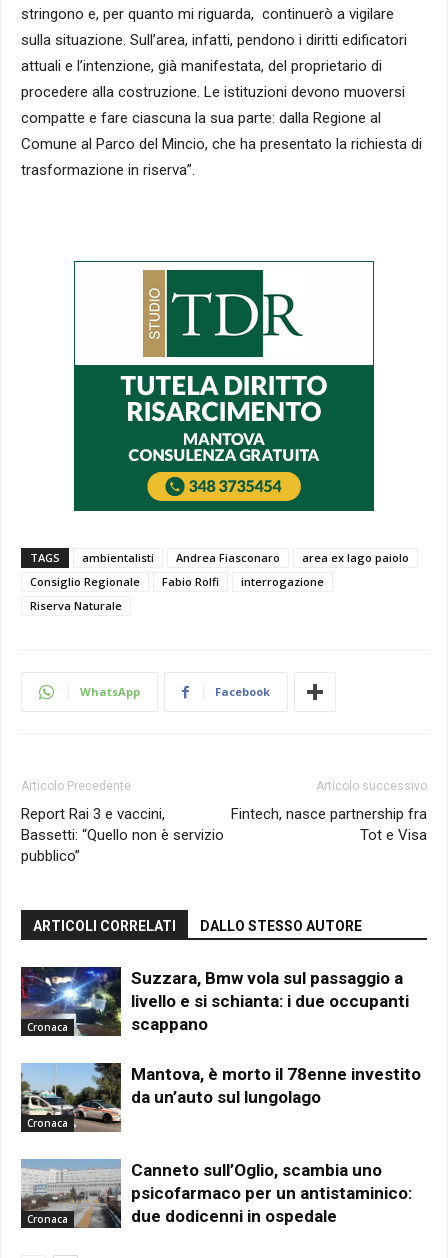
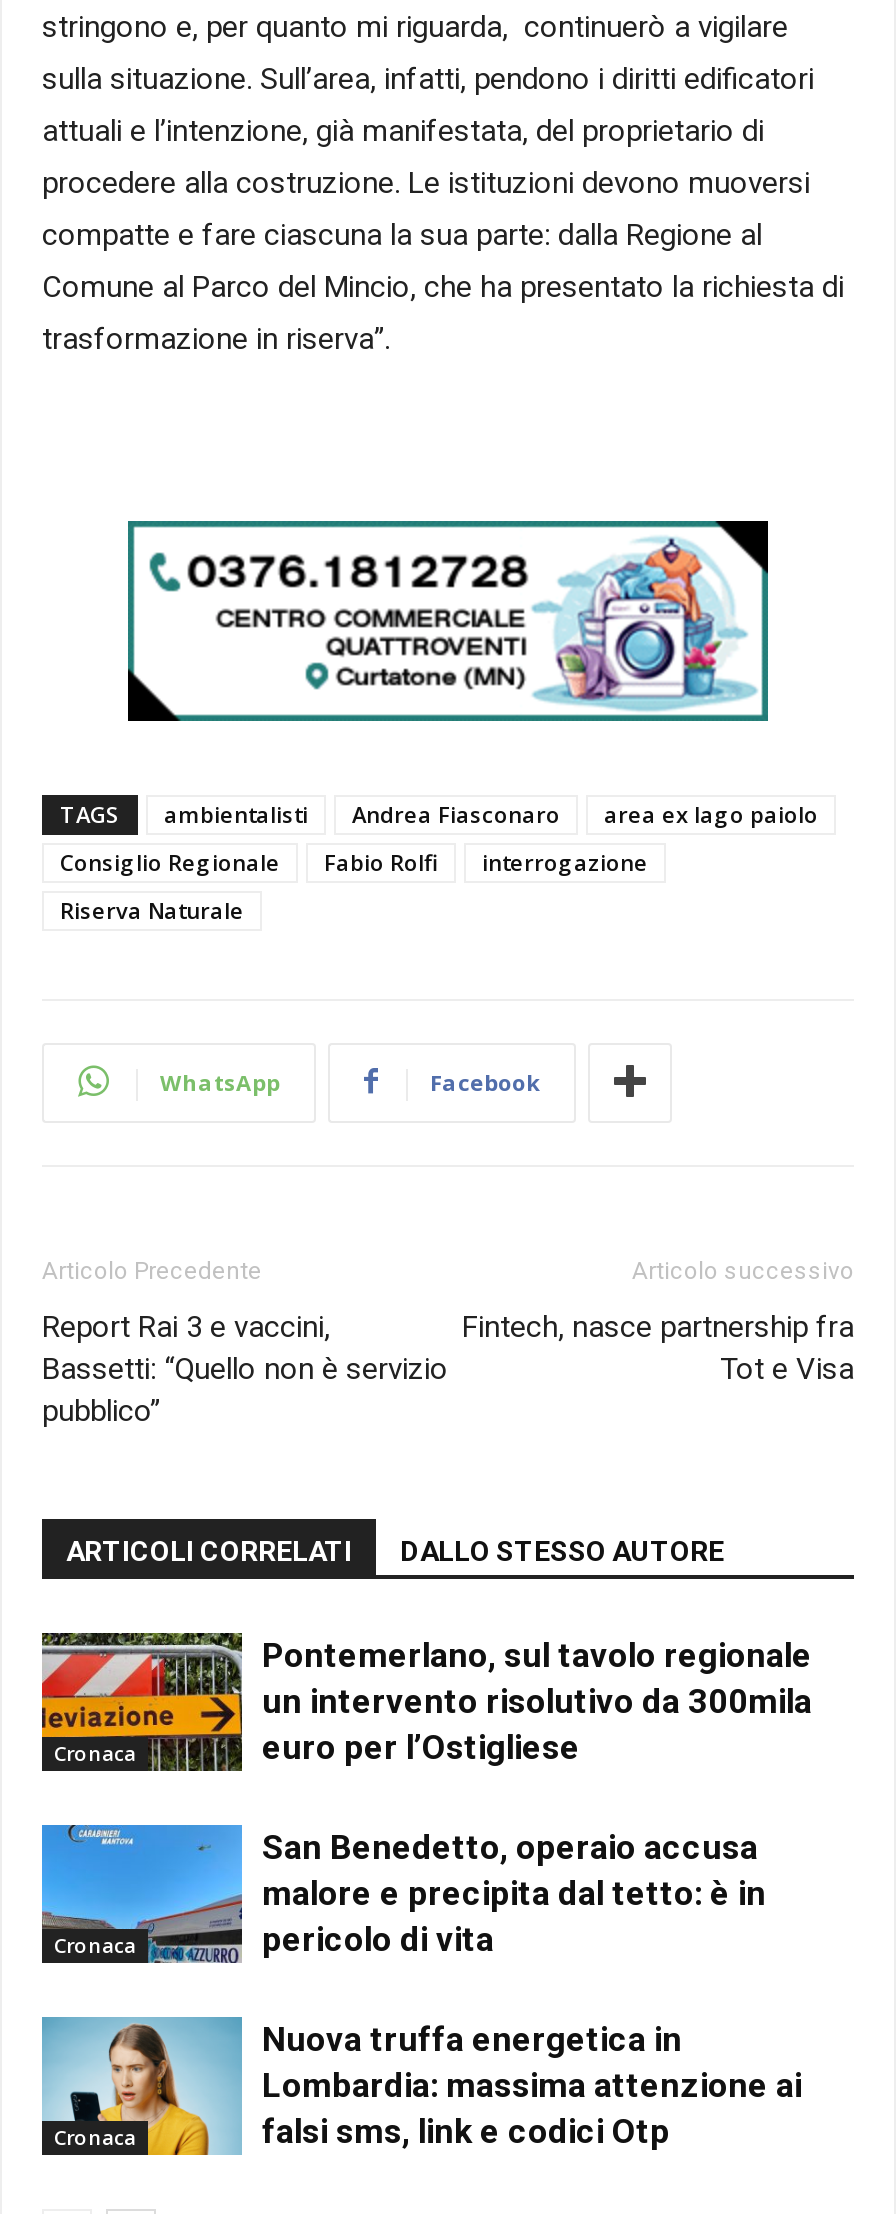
- [image]
+ [image]

- [image]
- Suzzara, Bmw vola sul passaggio a
- livello e si schianta: i due occupanti
- scappano
+ [image]
+ Pontemerlano, sul tavolo regionale
+ un intervento risolutivo da 300mila
+ euro per l’Ostigliese

- [image]
- Mantova, è morto il 78enne investito
- da un’auto sul lungolago
+ [image]
+ San Benedetto, operaio accusa
+ malore e precipita dal tetto: è in
+ pericolo di vita

- [image]
- Canneto sull’Oglio, scambia uno
- psicofarmaco per un antistaminico:
- due dodicenni in ospedale
+ [image]
+ Nuova truffa energetica in
+ Lombardia: massima attenzione ai
+ falsi sms, link e codici Otp
